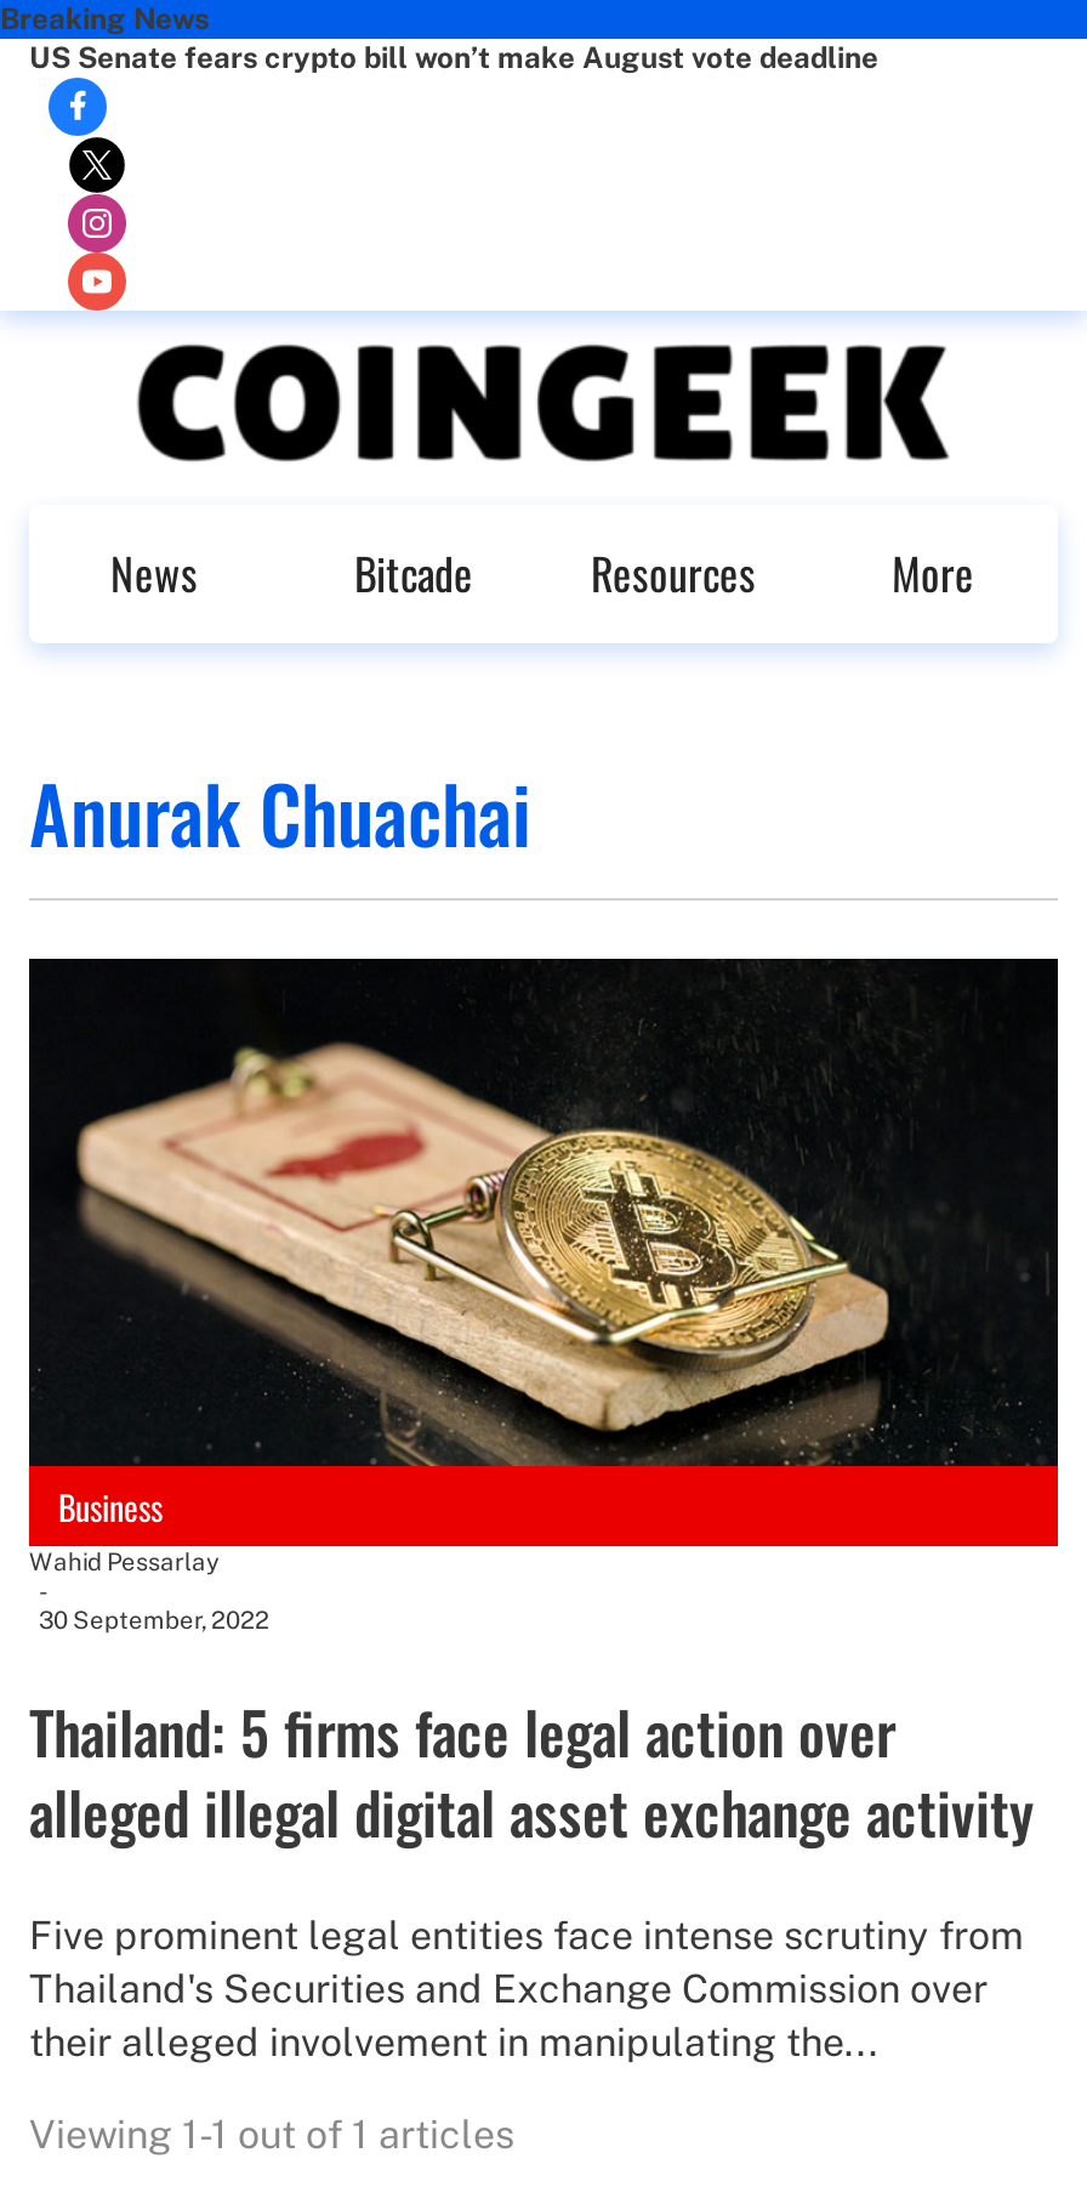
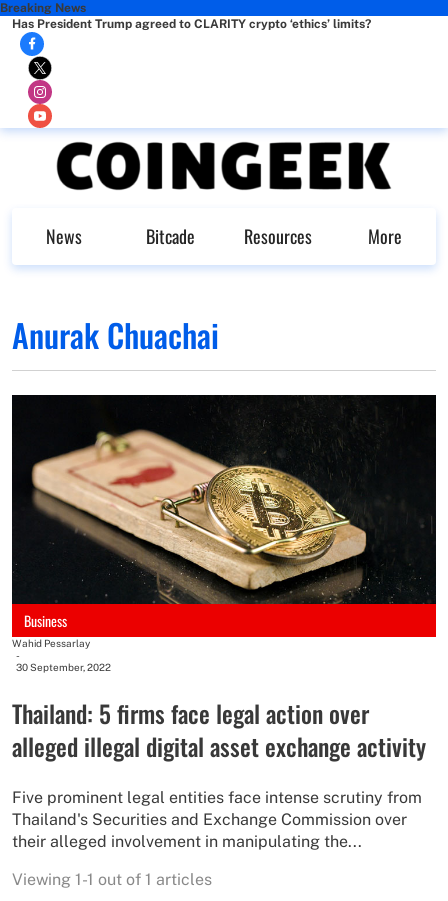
- US Senate fears crypto bill won’t make August vote deadline
+ Has President Trump agreed to CLARITY crypto ‘ethics’ limits?
